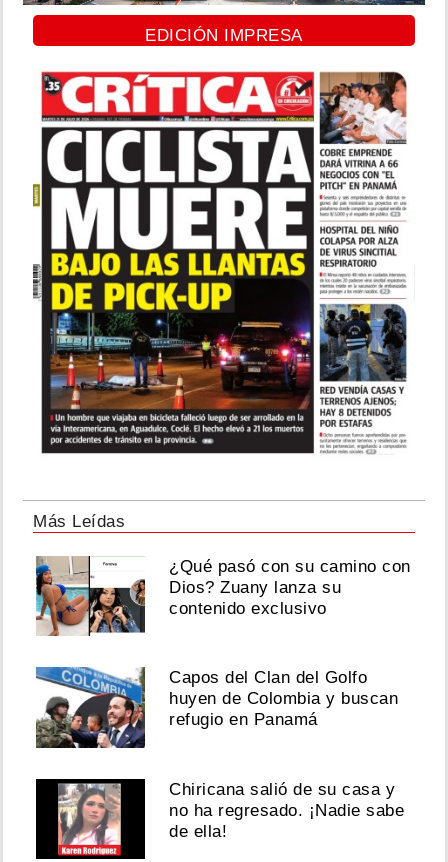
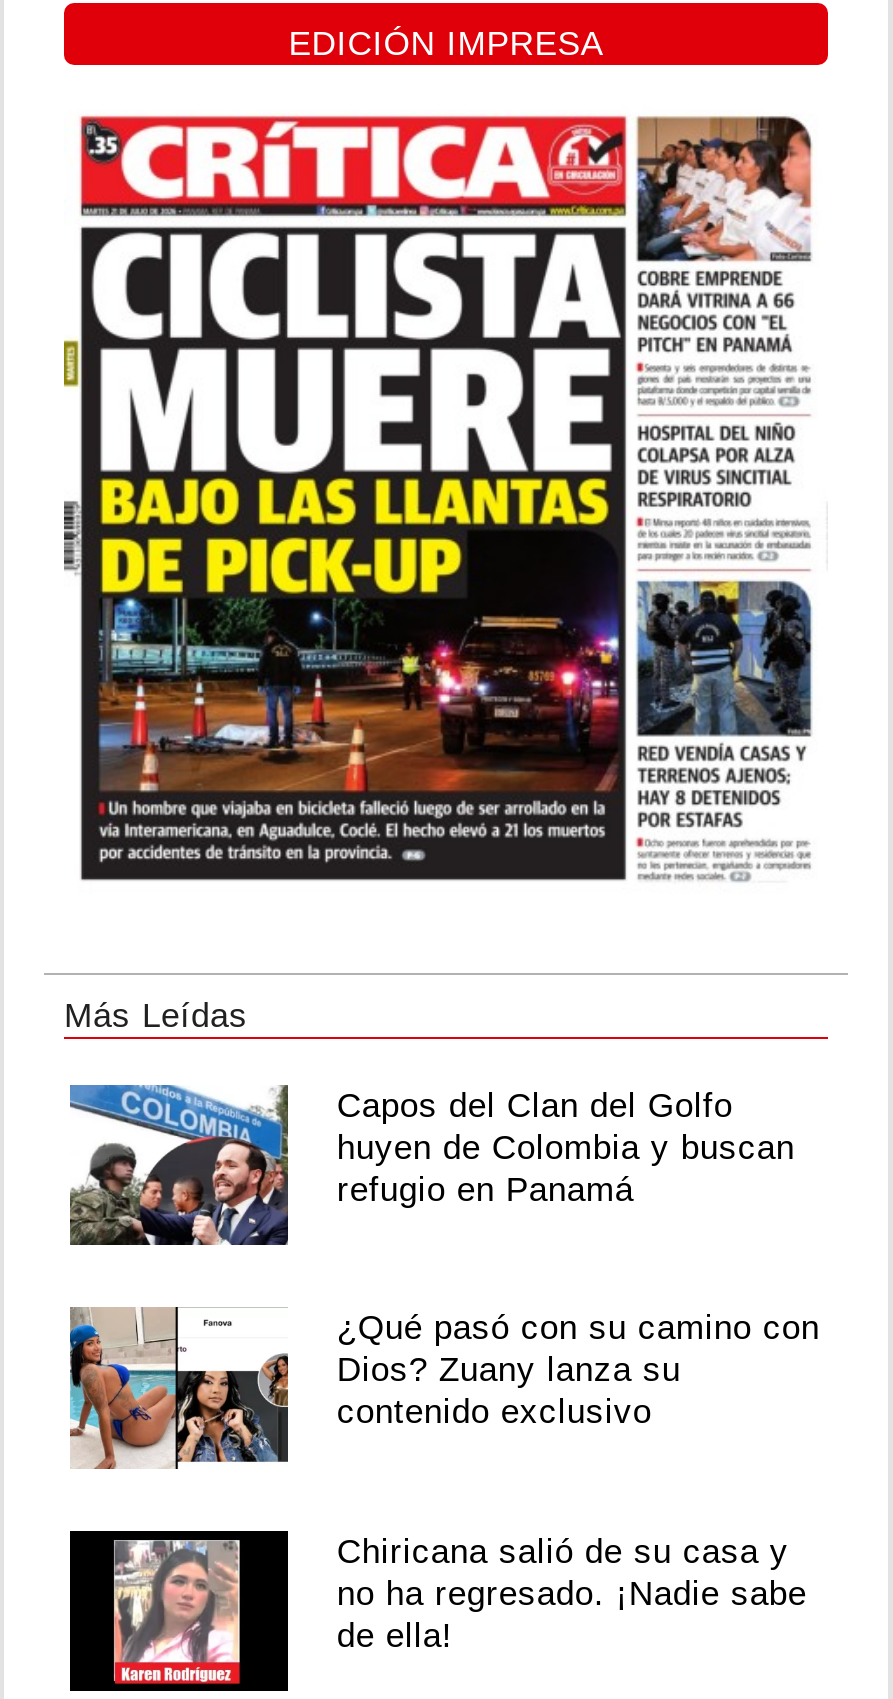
moved down: [image] | ¿Qué pasó con su camino con | Dios? Zuany lanza su | contenido exclusivo

moved up: [image] | Capos del Clan del Golfo | huyen de Colombia y buscan | refugio en Panamá
